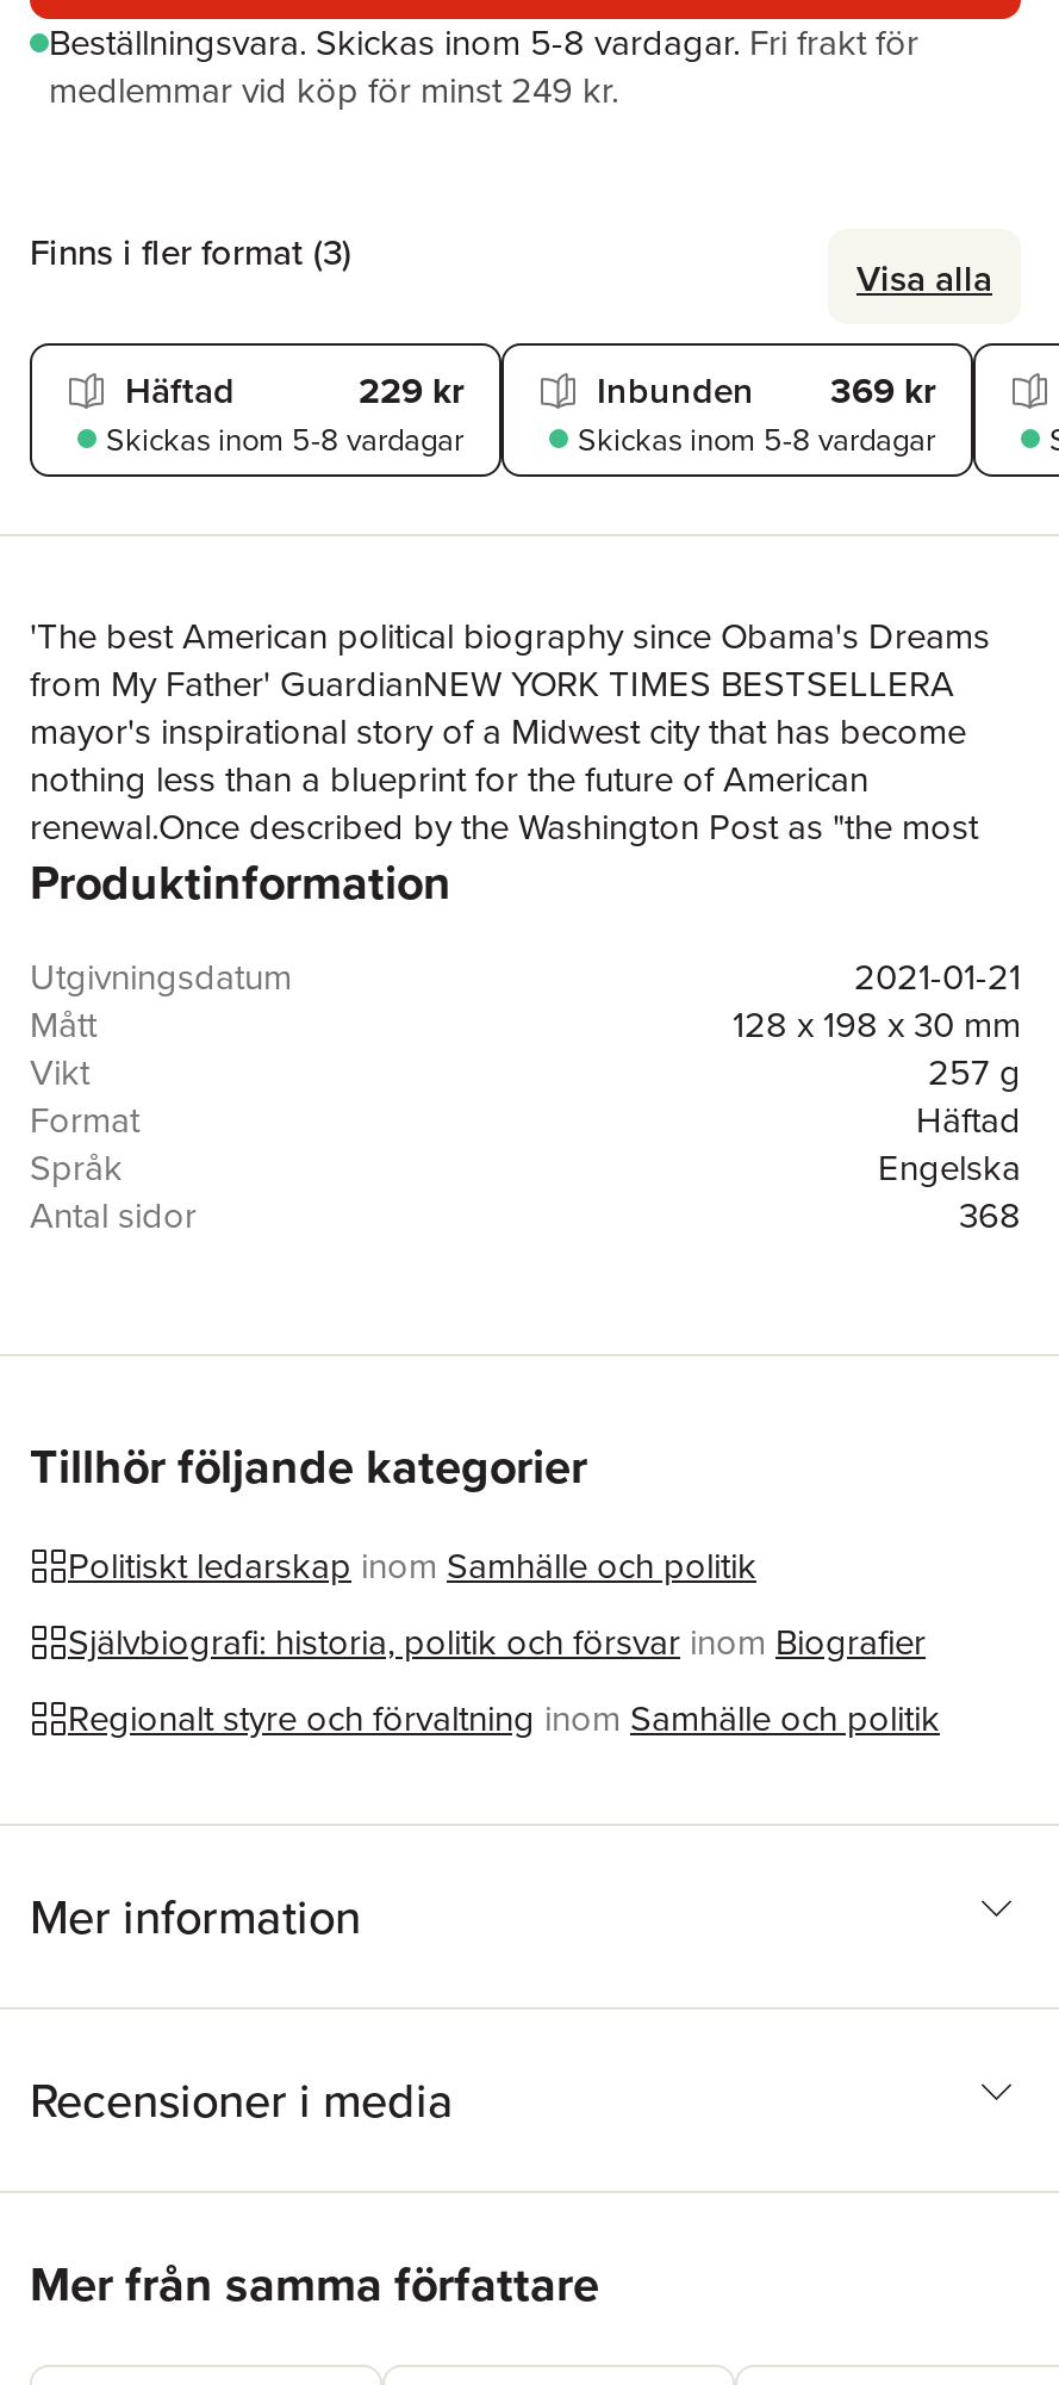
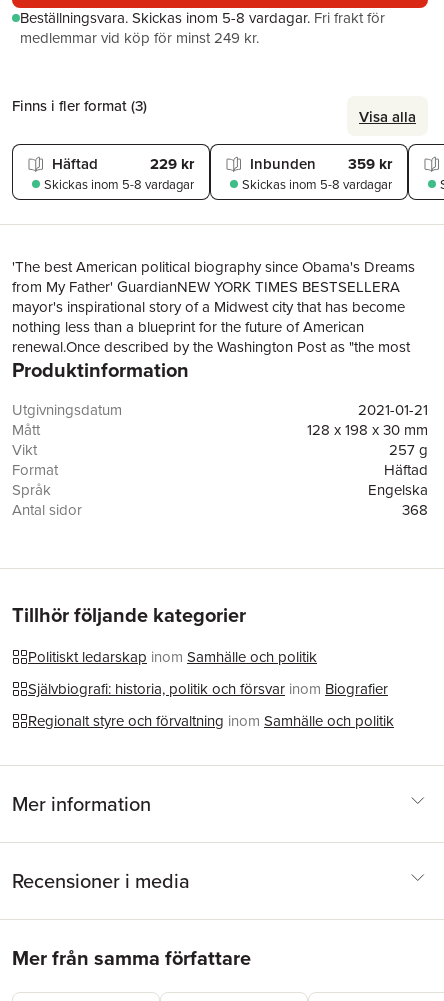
- Inbunden 369 kr
+ Inbunden 359 kr
